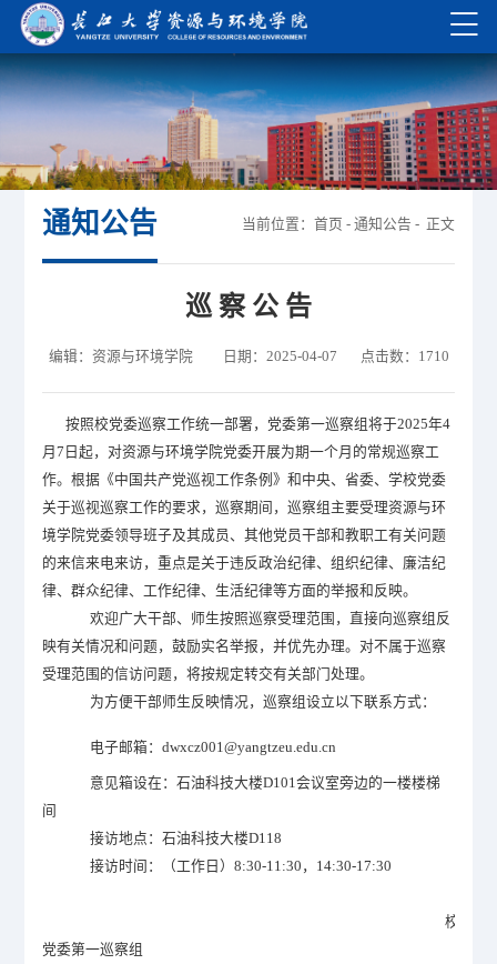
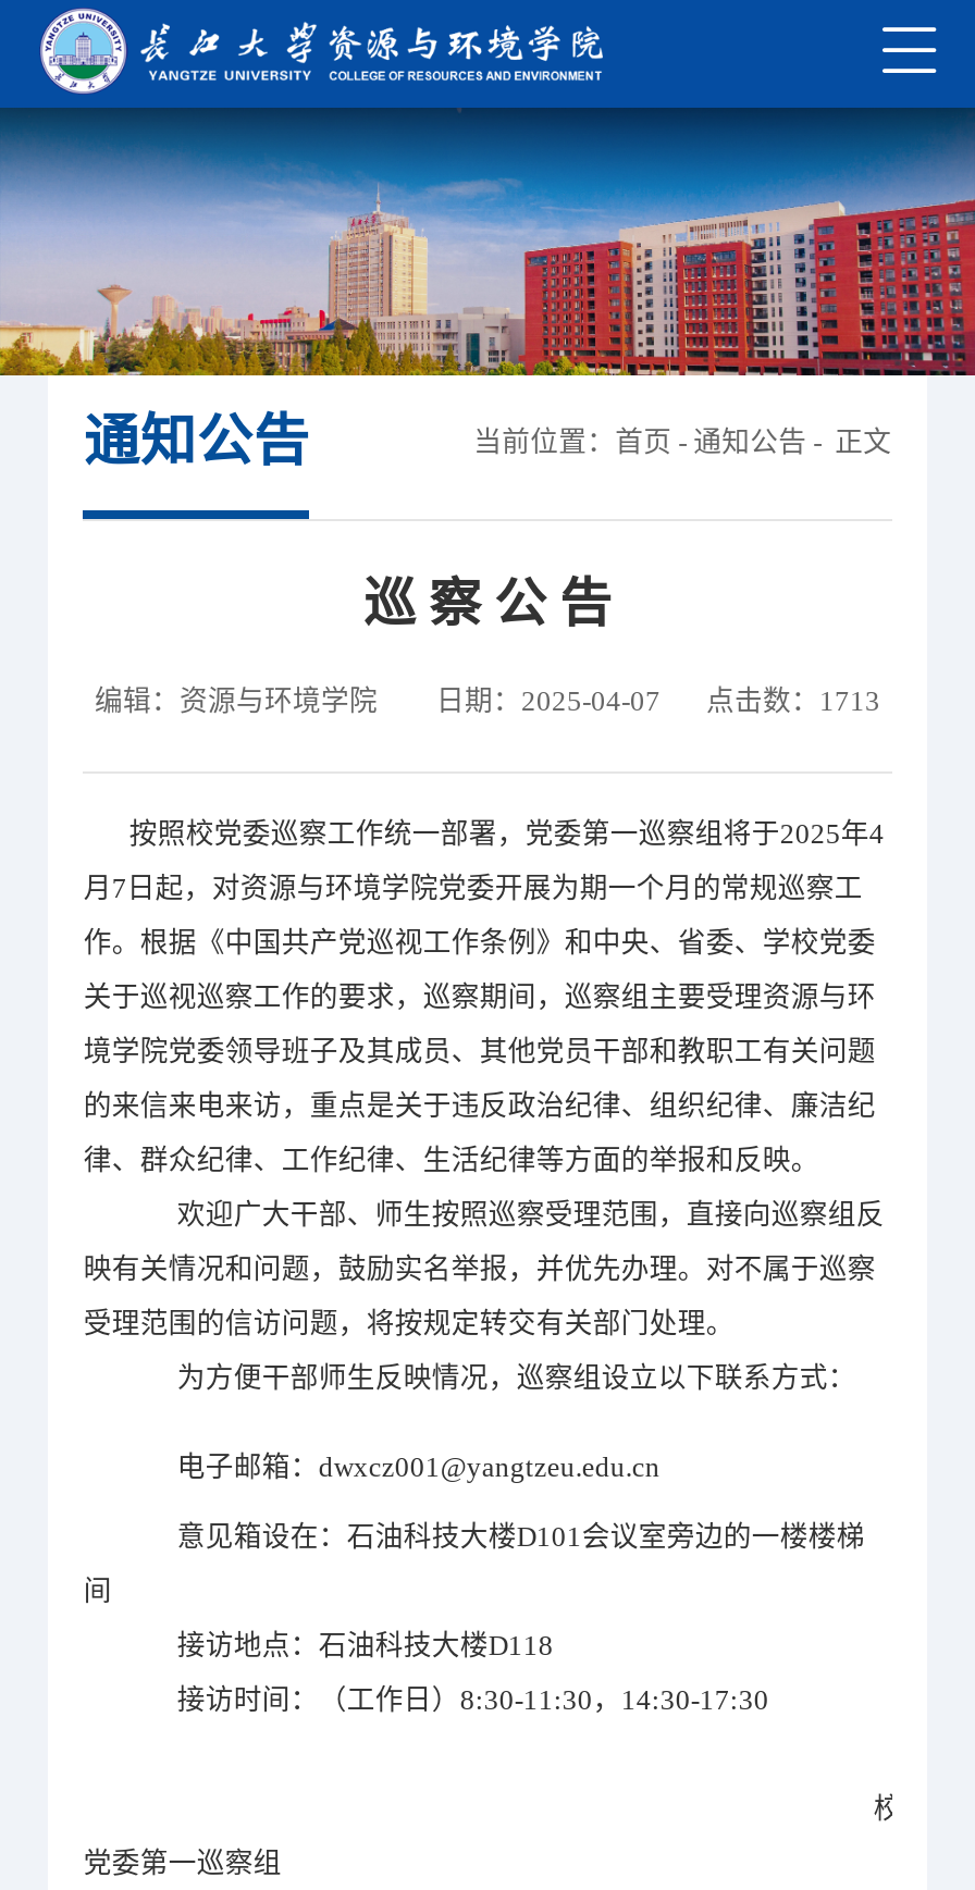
- 编辑：资源与环境学院 日期：2025-04-07 点击数：1710
+ 编辑：资源与环境学院 日期：2025-04-07 点击数：1713
